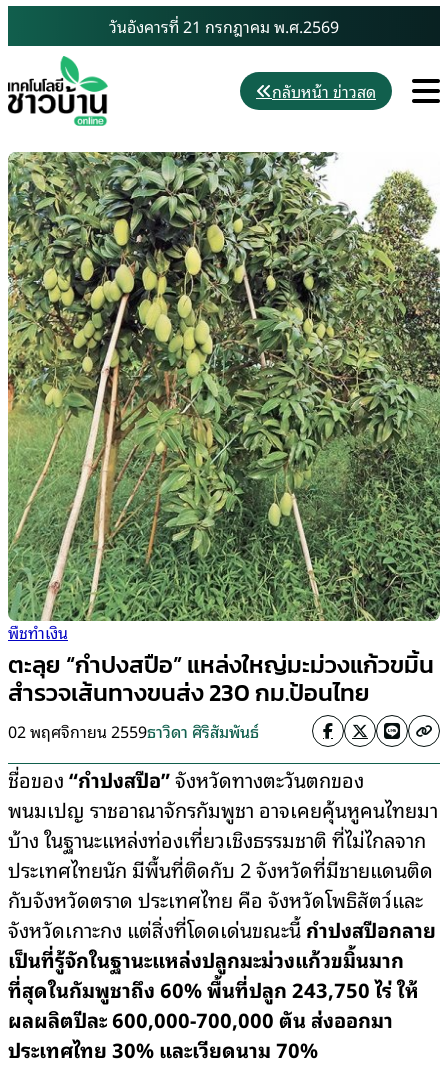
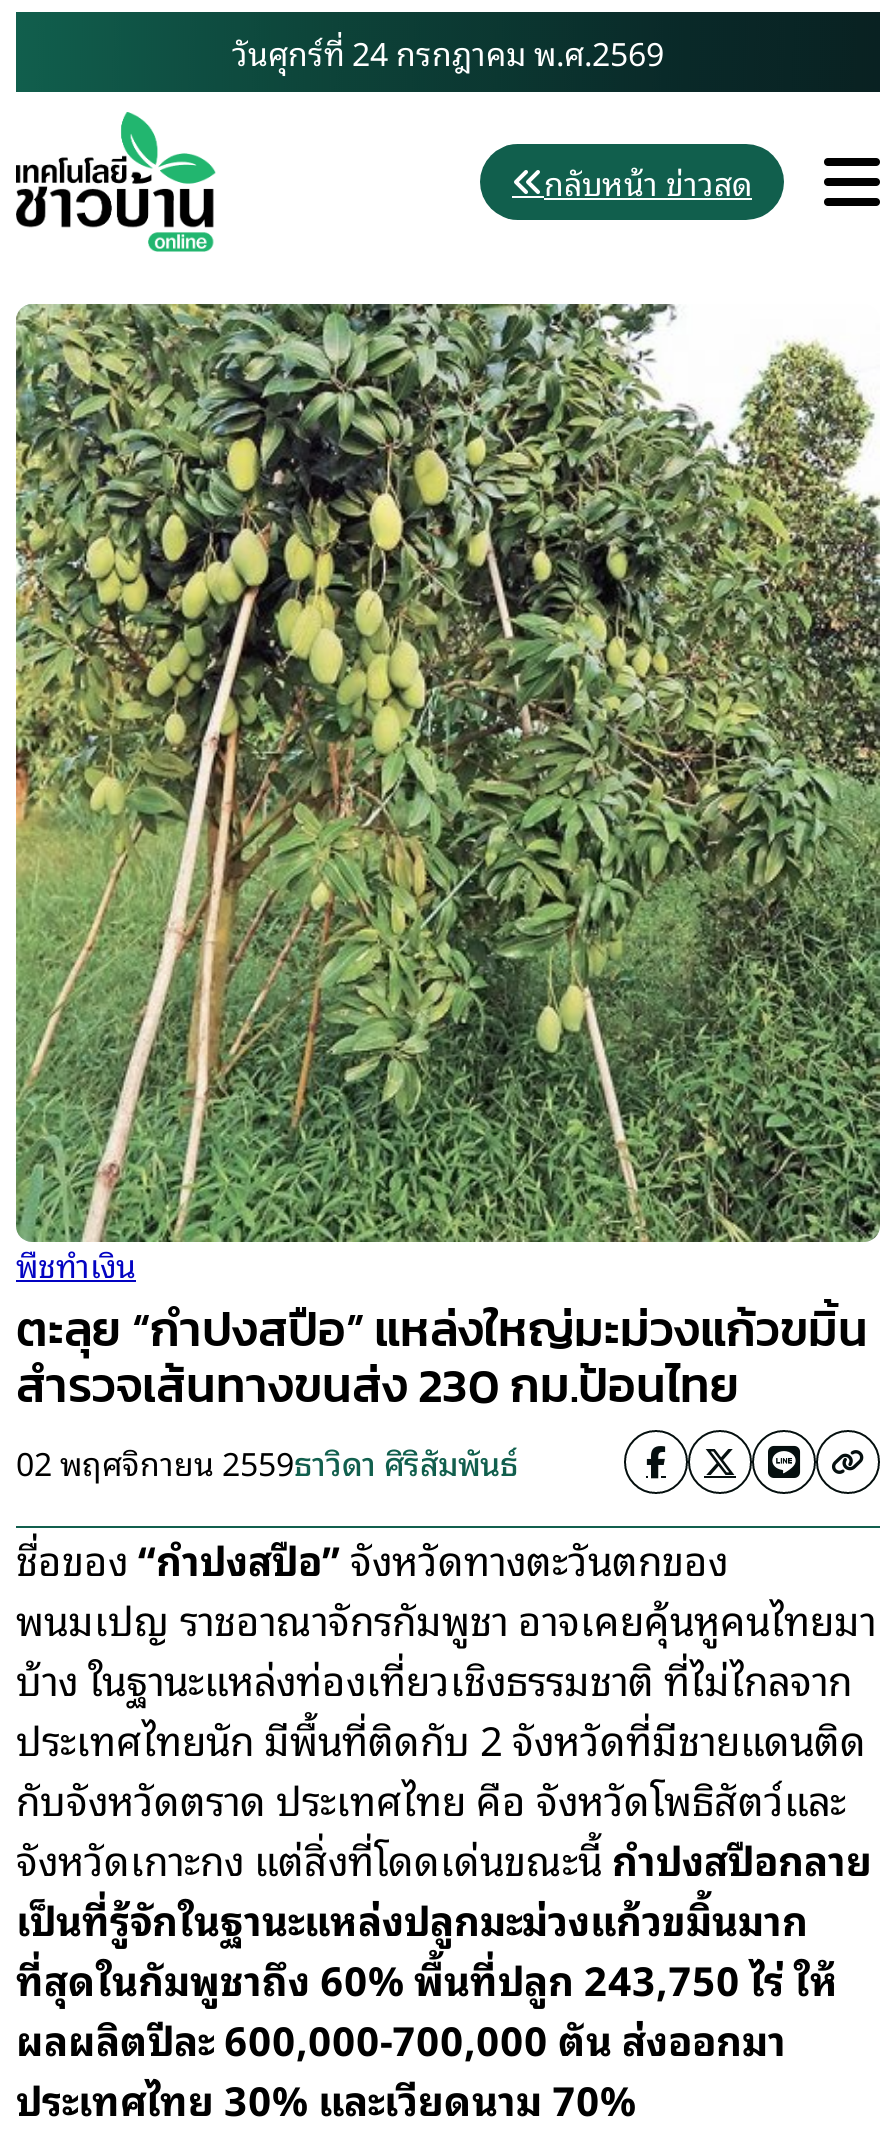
- วันอังคารที่ 21 กรกฎาคม พ.ศ.2569
+ วันศุกร์ที่ 24 กรกฎาคม พ.ศ.2569
